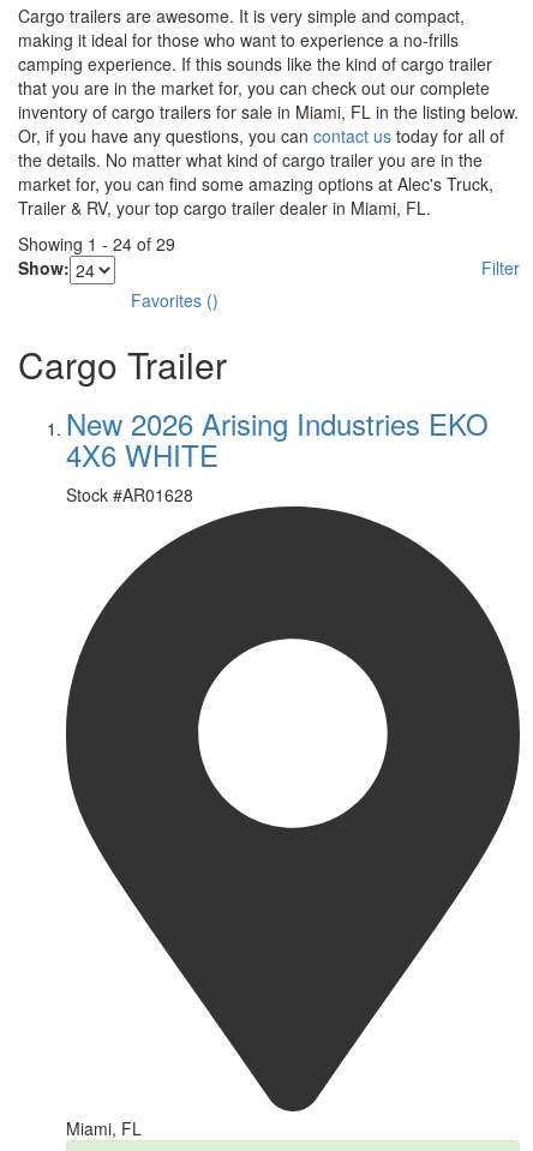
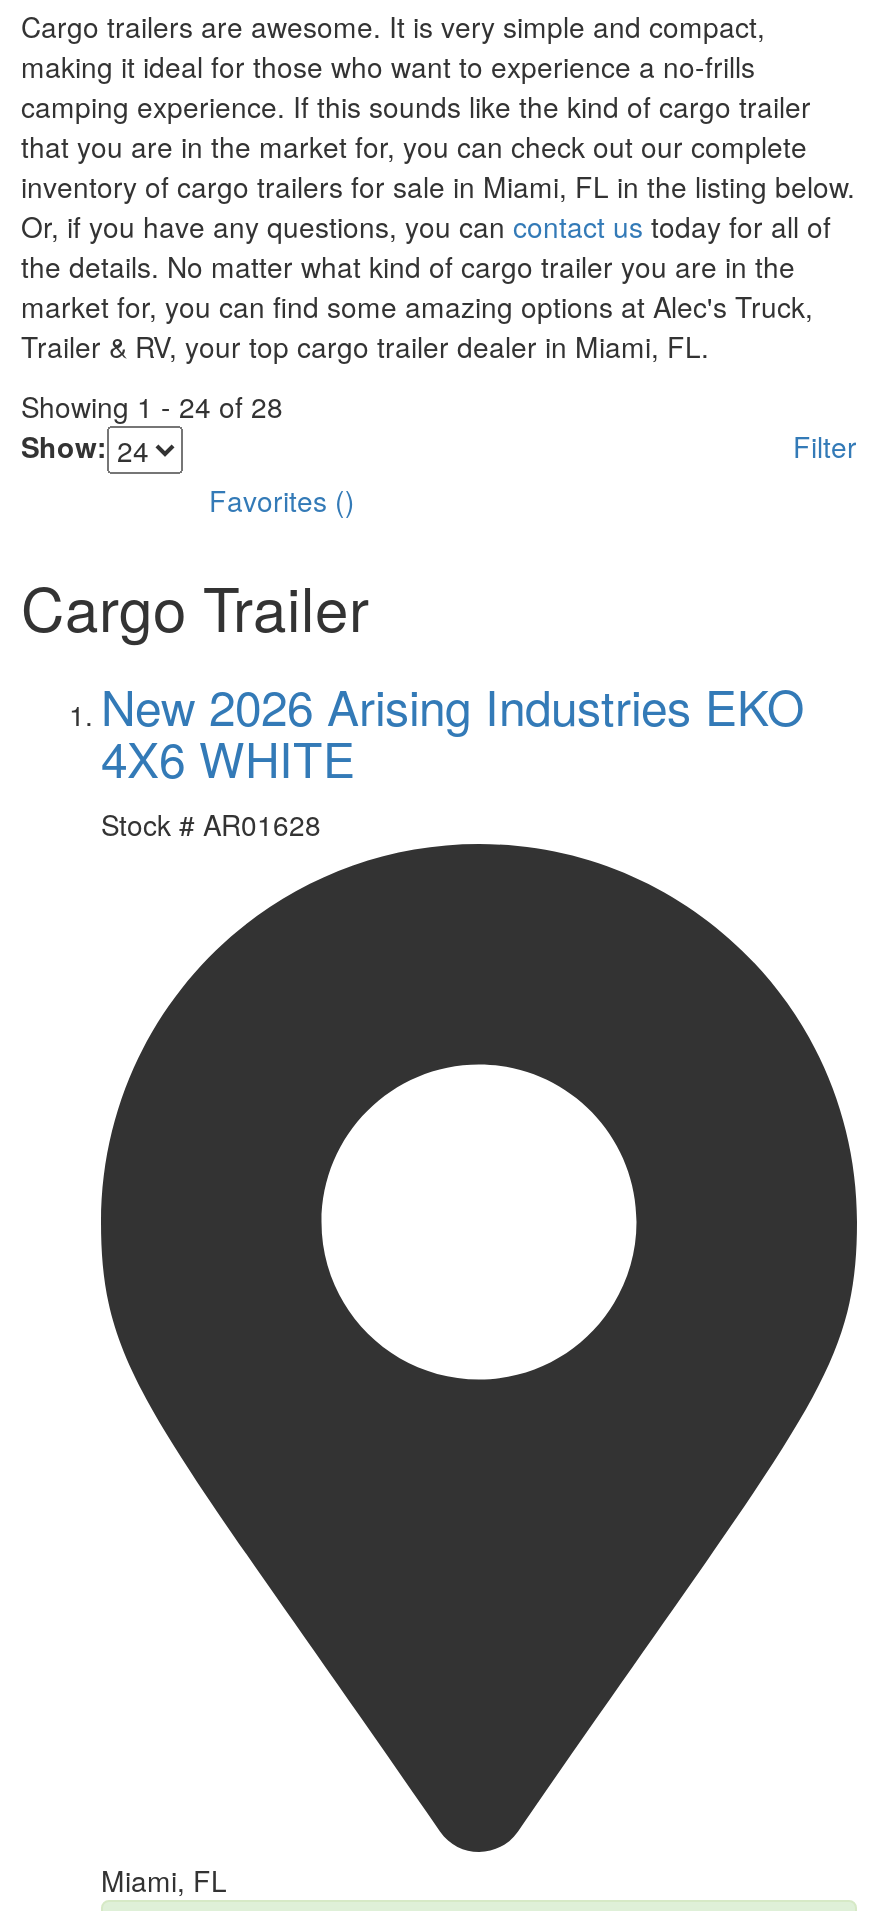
- Showing 1 - 24 of 29
+ Showing 1 - 24 of 28

- Stock #AR01628
+ Stock # AR01628
